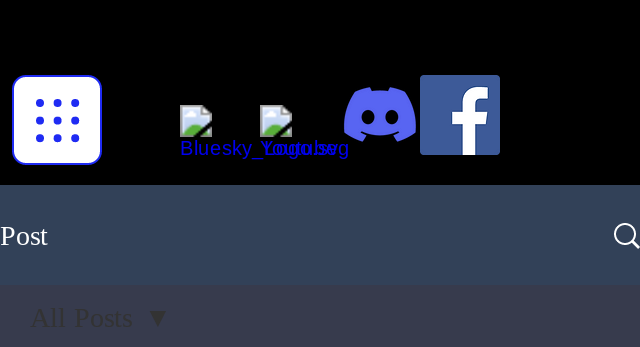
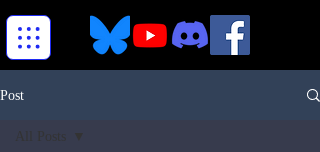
- [image]
+ [image]
